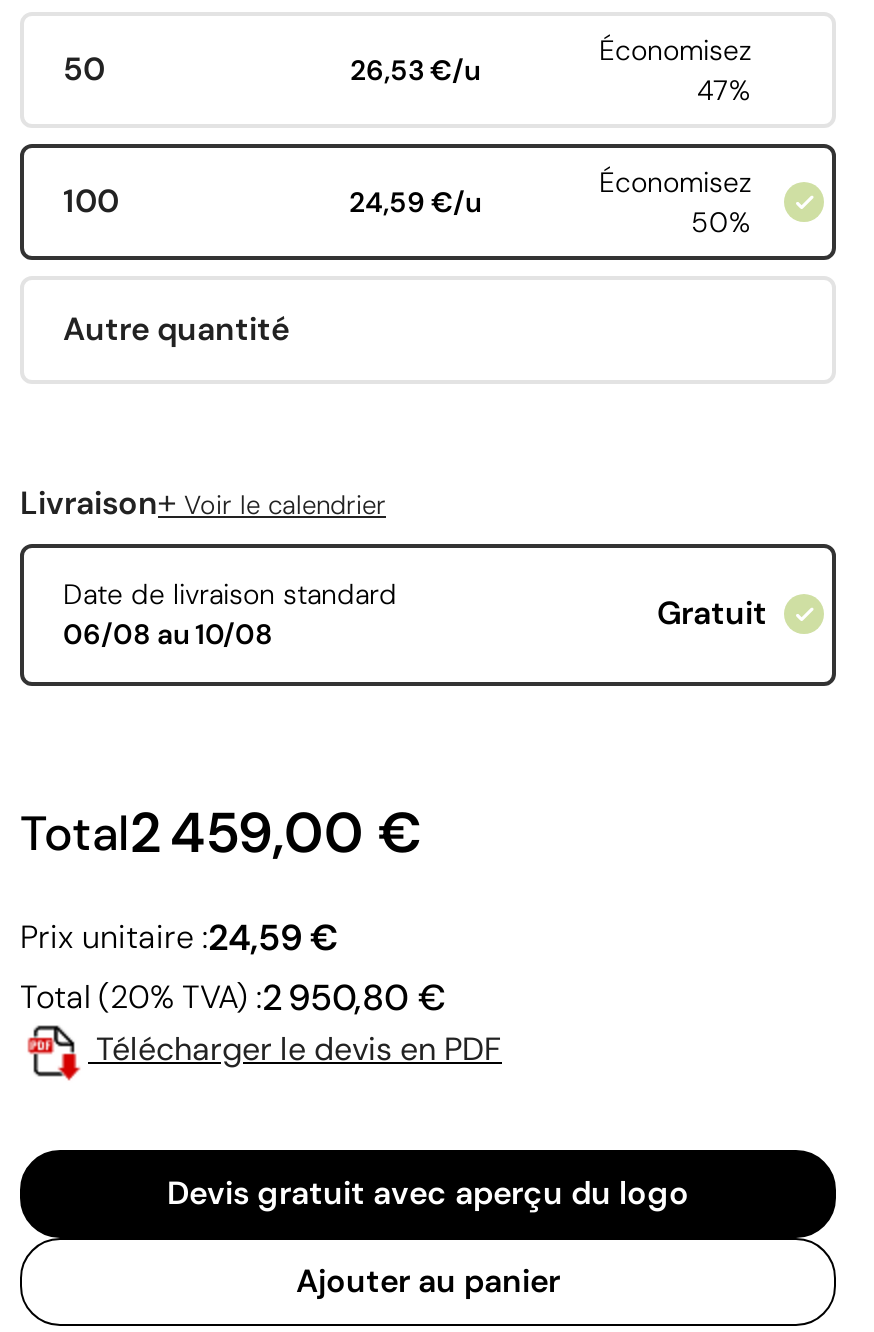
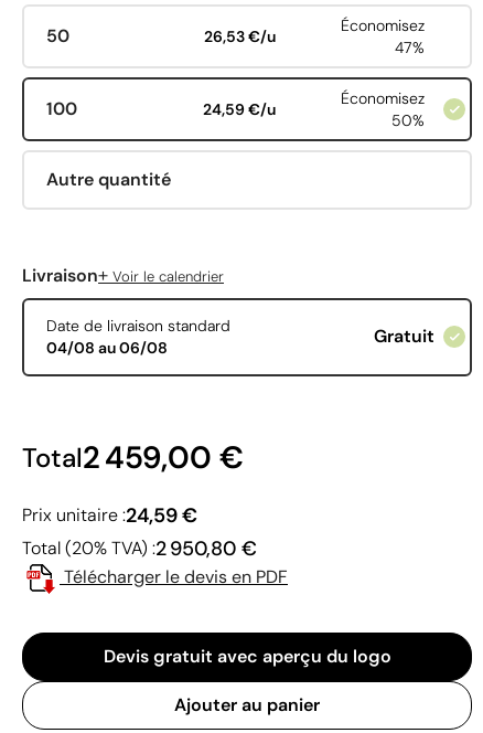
- 06/08 au 10/08
+ 04/08 au 06/08
